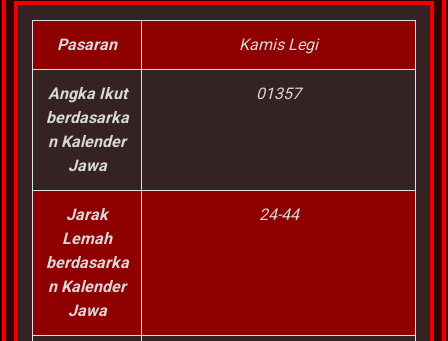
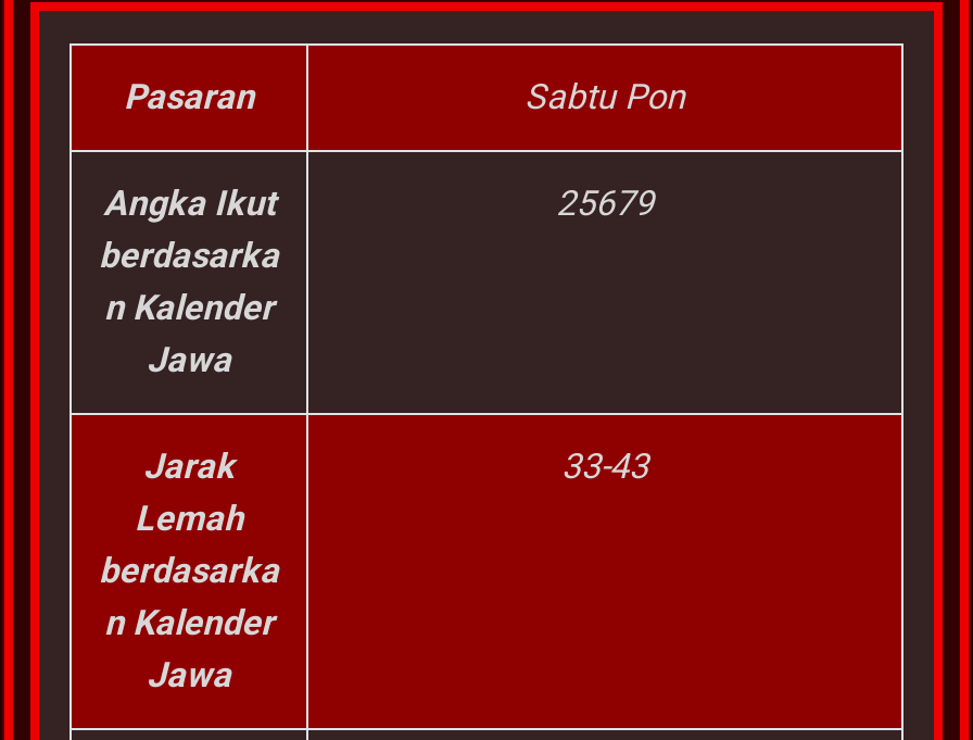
- Kamis Legi
+ Sabtu Pon

- 01357
+ 25679

- 24-44
+ 33-43
